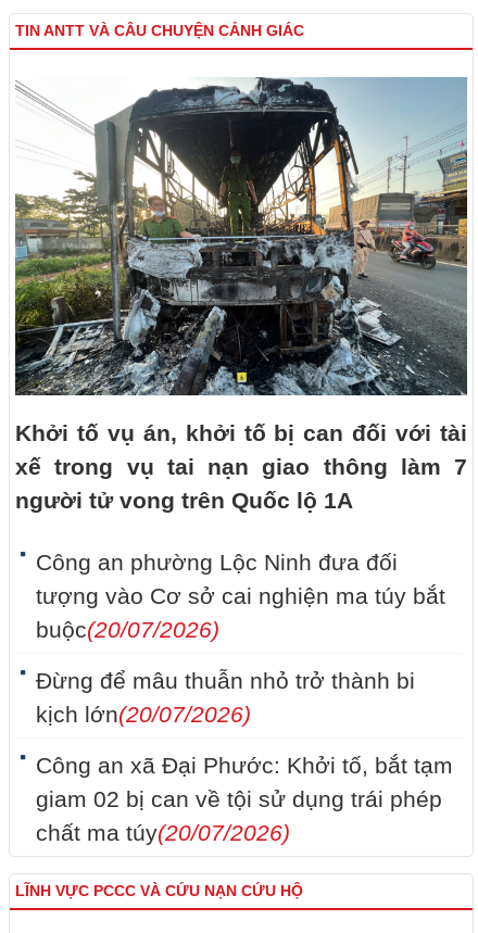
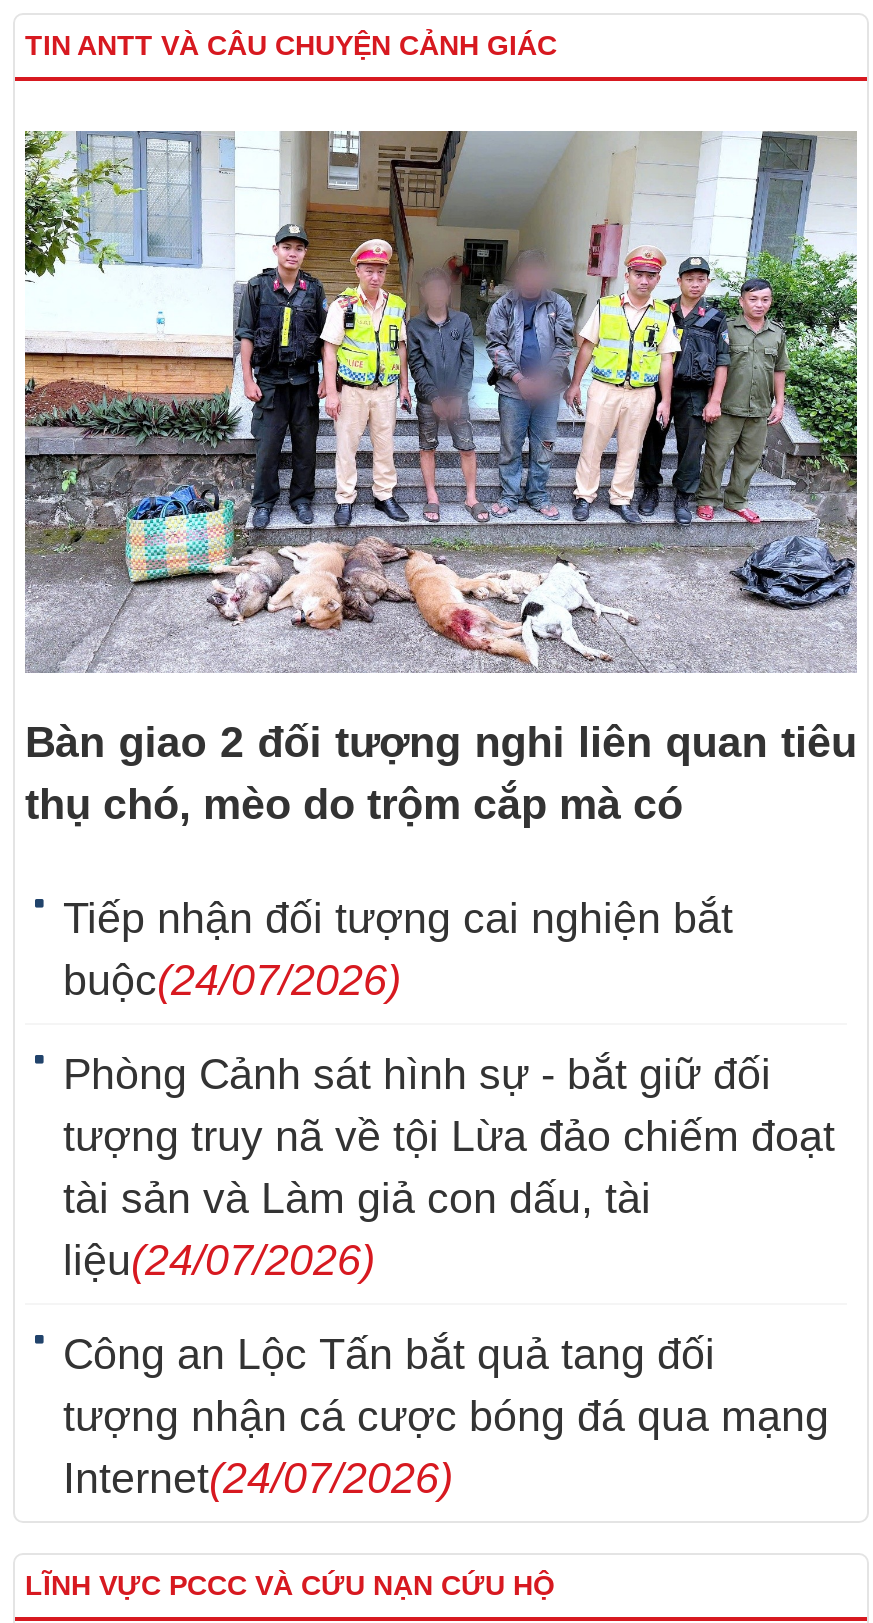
- [image]
- Khởi tố vụ án, khởi tố bị can đối với tài
- xế trong vụ tai nạn giao thông làm 7
- người tử vong trên Quốc lộ 1A
+ [image]
+ Bàn giao 2 đối tượng nghi liên quan tiêu
+ thụ chó, mèo do trộm cắp mà có

- Công an phường Lộc Ninh đưa đối
- tượng vào Cơ sở cai nghiện ma túy bắt
- buộc(20/07/2026)
+ Tiếp nhận đối tượng cai nghiện bắt
+ buộc(24/07/2026)

- Đừng để mâu thuẫn nhỏ trở thành bi
- kịch lớn(20/07/2026)
+ Phòng Cảnh sát hình sự - bắt giữ đối
+ tượng truy nã về tội Lừa đảo chiếm đoạt
+ tài sản và Làm giả con dấu, tài
+ liệu(24/07/2026)

- Công an xã Đại Phước: Khởi tố, bắt tạm
- giam 02 bị can về tội sử dụng trái phép
- chất ma túy(20/07/2026)
+ Công an Lộc Tấn bắt quả tang đối
+ tượng nhận cá cược bóng đá qua mạng
+ Internet(24/07/2026)
